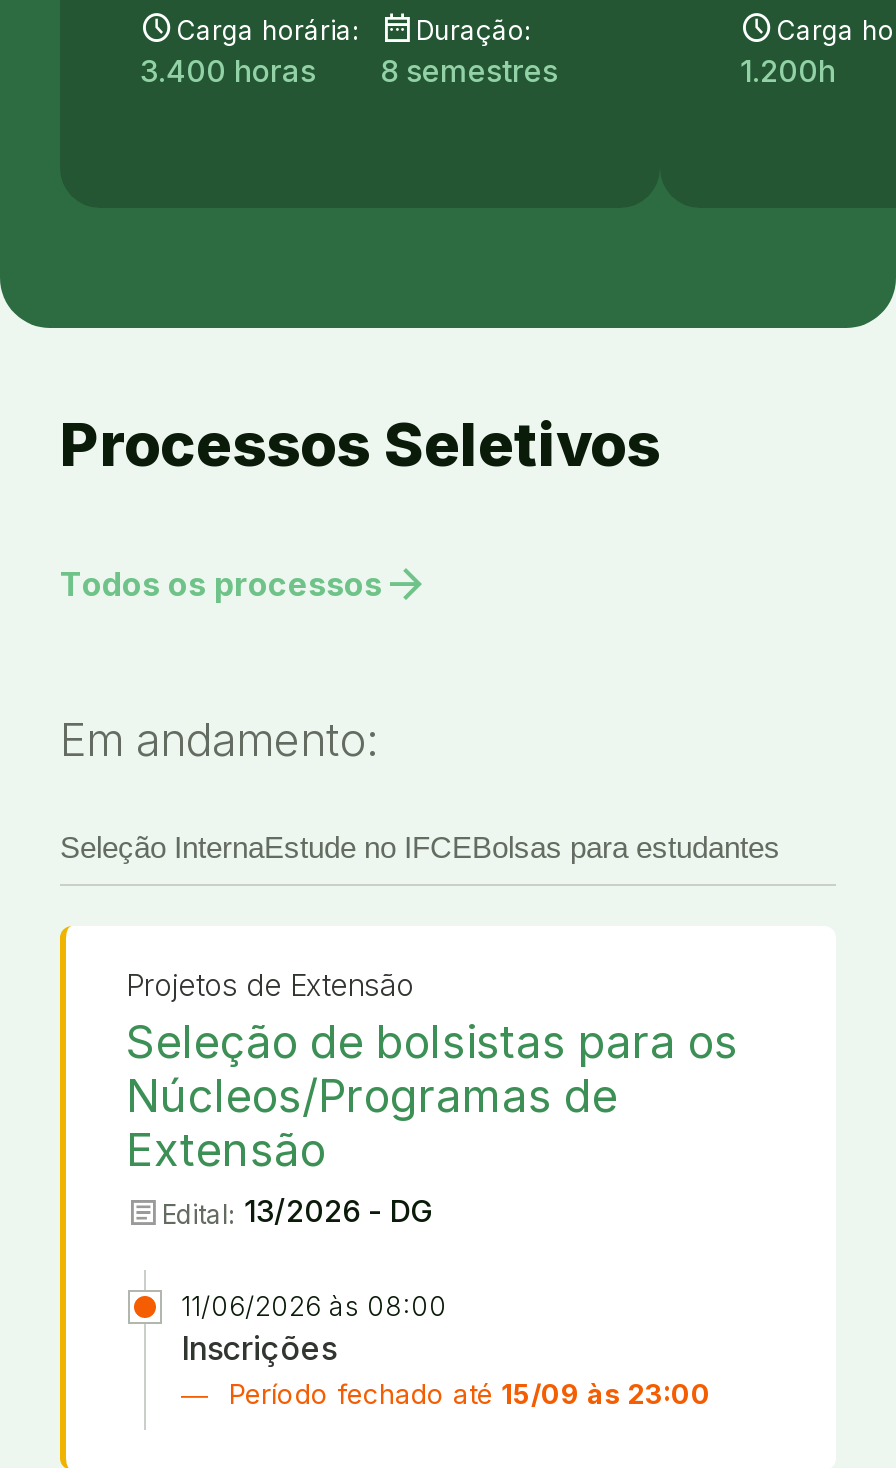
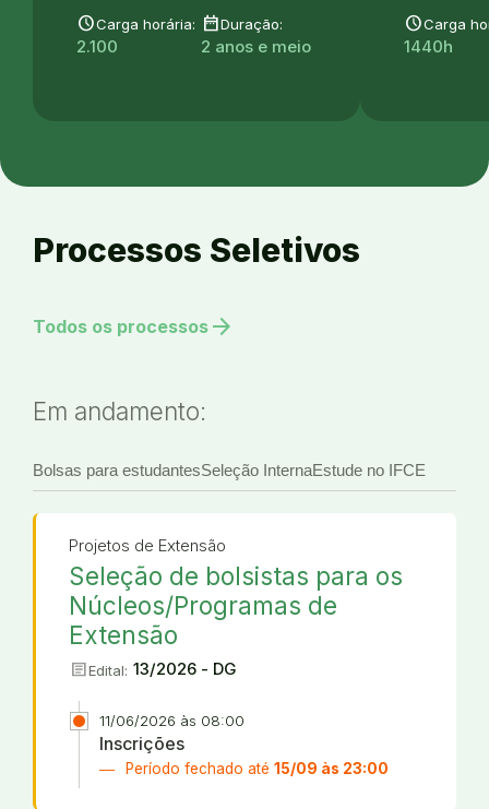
- 3.400 horas
+ 2.100

- 8 semestres
+ 2 anos e meio

- 1.200h
+ 1440h

- Seleção InternaEstude no IFCEBolsas para estudantes
+ Bolsas para estudantesSeleção InternaEstude no IFCE
